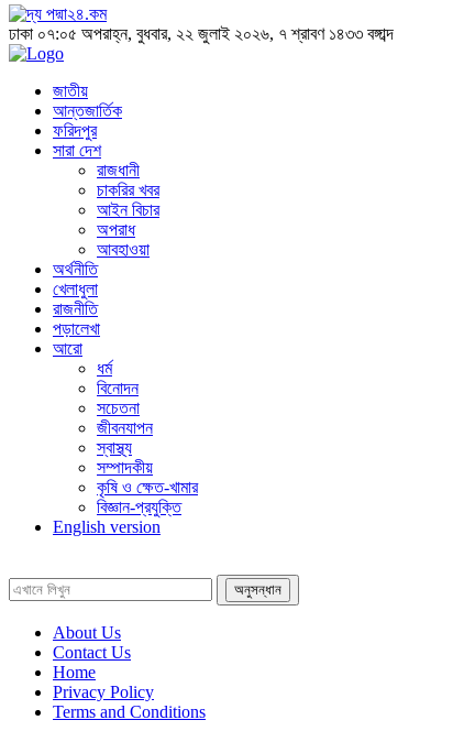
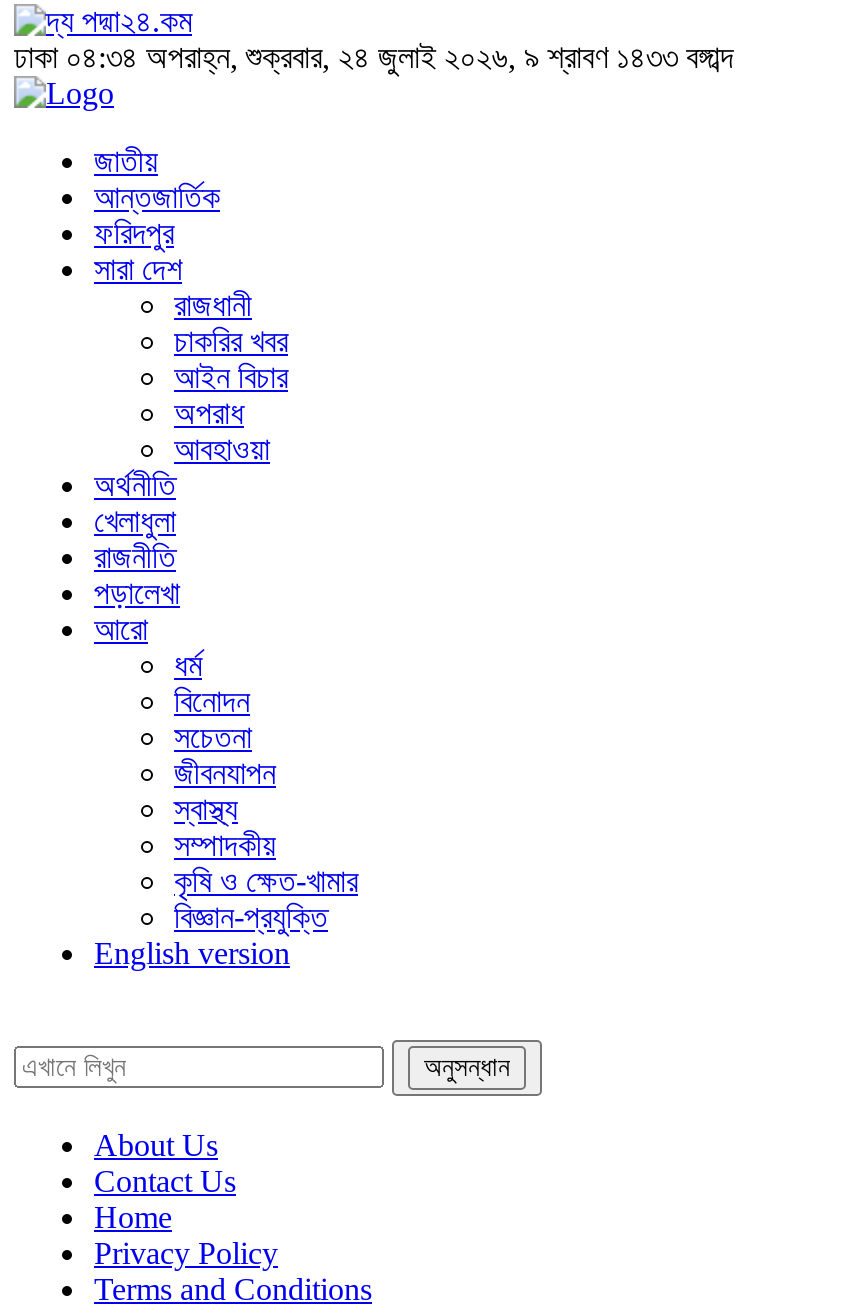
- ঢাকা০৭:০৫ অপরাহ্ন, বুধবার, ২২ জুলাই ২০২৬, ৭ শ্রাবণ ১৪৩৩ বঙ্গাব্দ
+ ঢাকা০৪:৩৪ অপরাহ্ন, শুক্রবার, ২৪ জুলাই ২০২৬, ৯ শ্রাবণ ১৪৩৩ বঙ্গাব্দ
